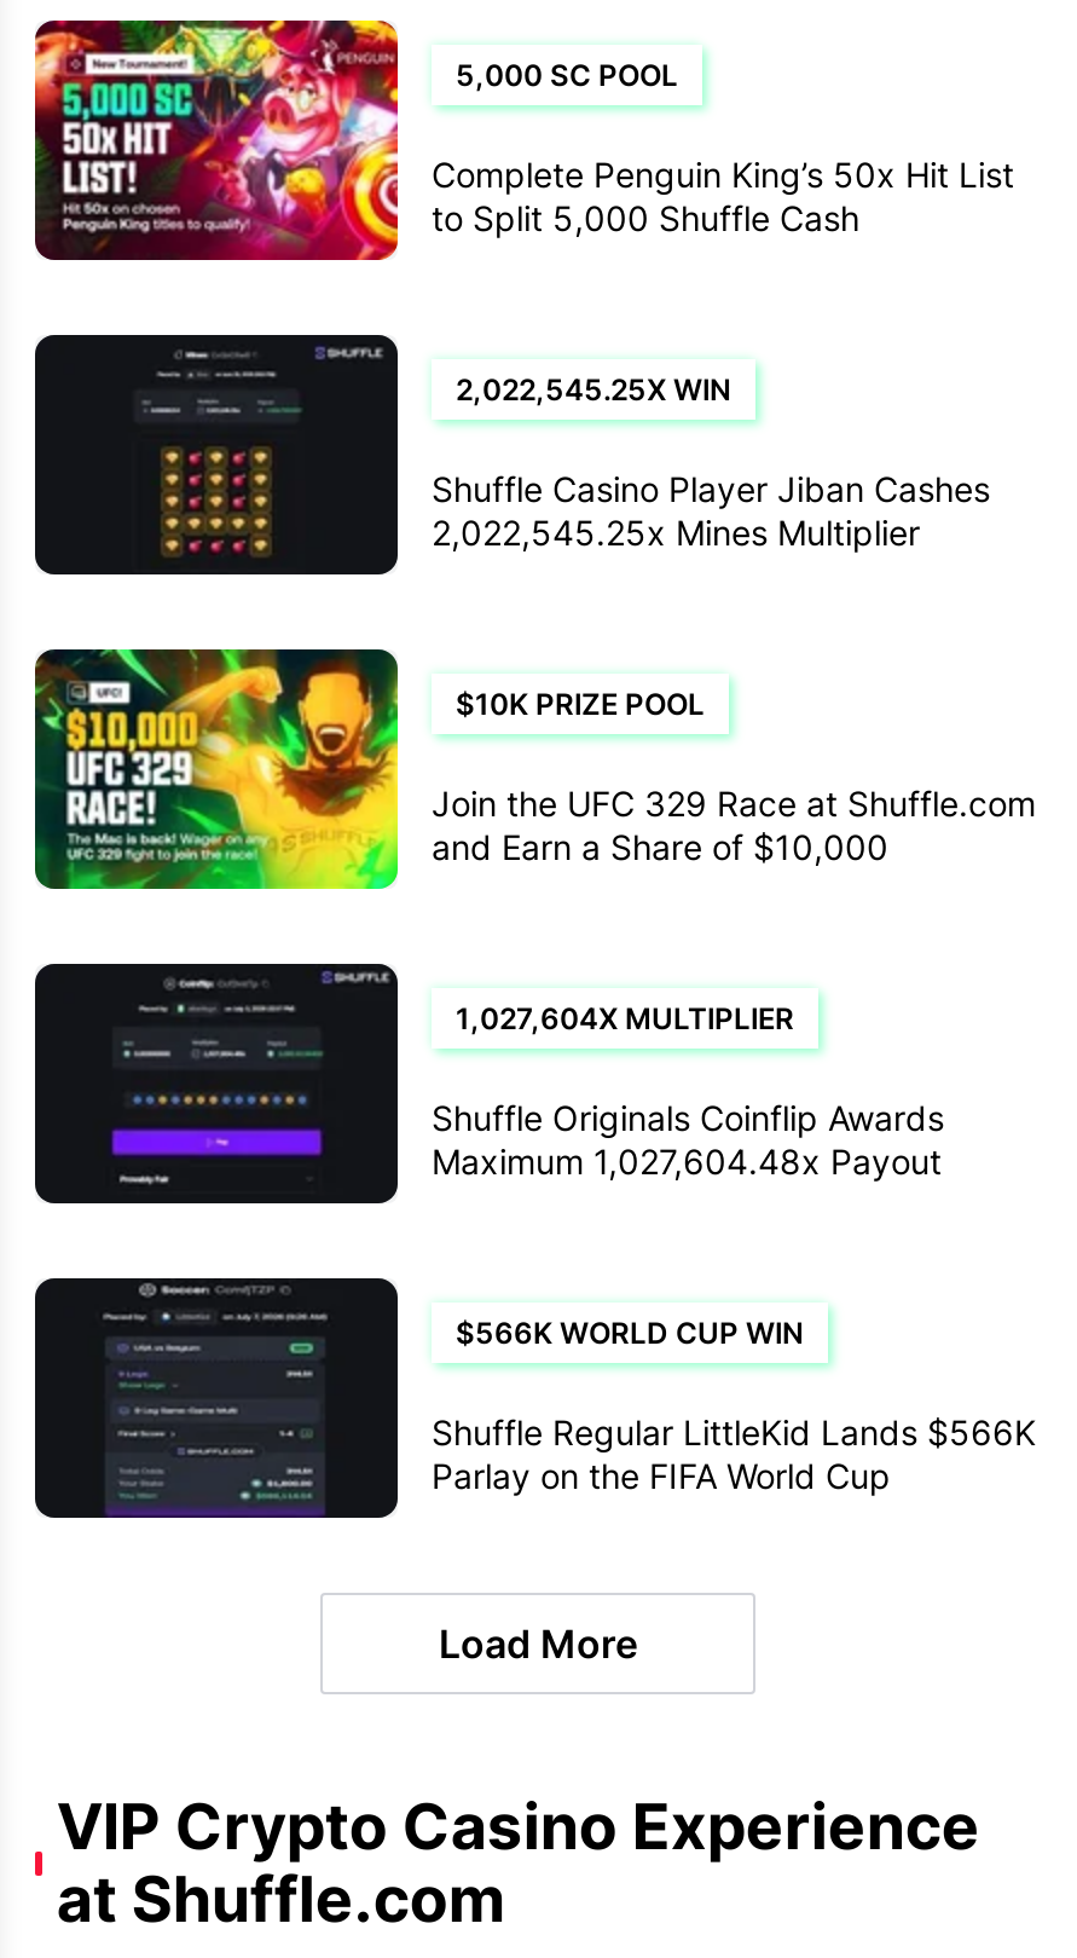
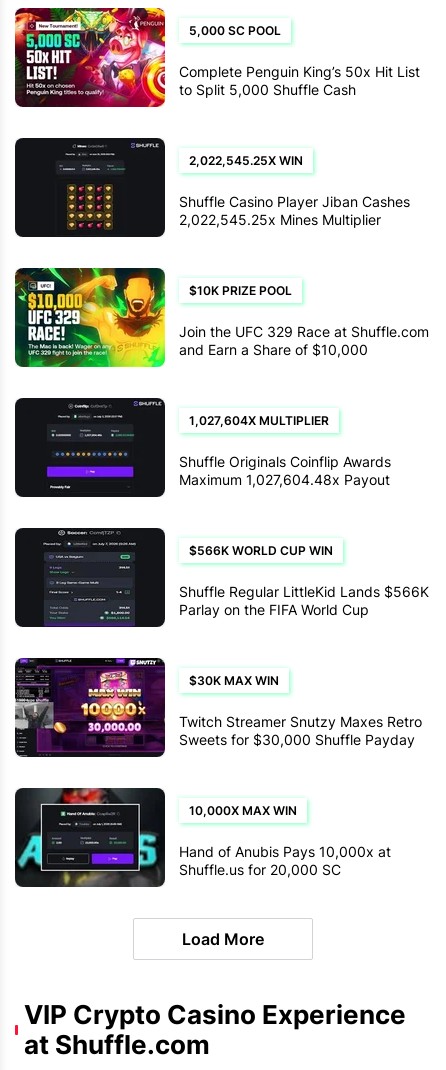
+ [image]
+ $30K MAX WIN
+ Twitch Streamer Snutzy Maxes Retro
+ Sweets for $30,000 Shuffle Payday

+ [image]
+ 10,000X MAX WIN
+ Hand of Anubis Pays 10,000x at
+ Shuffle.us for 20,000 SC
